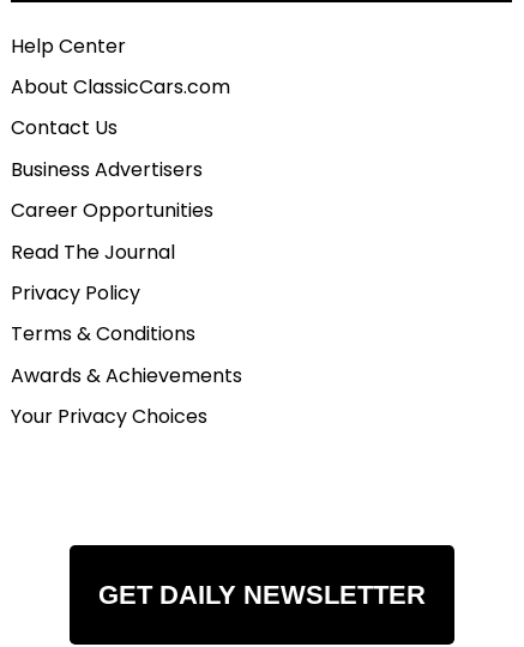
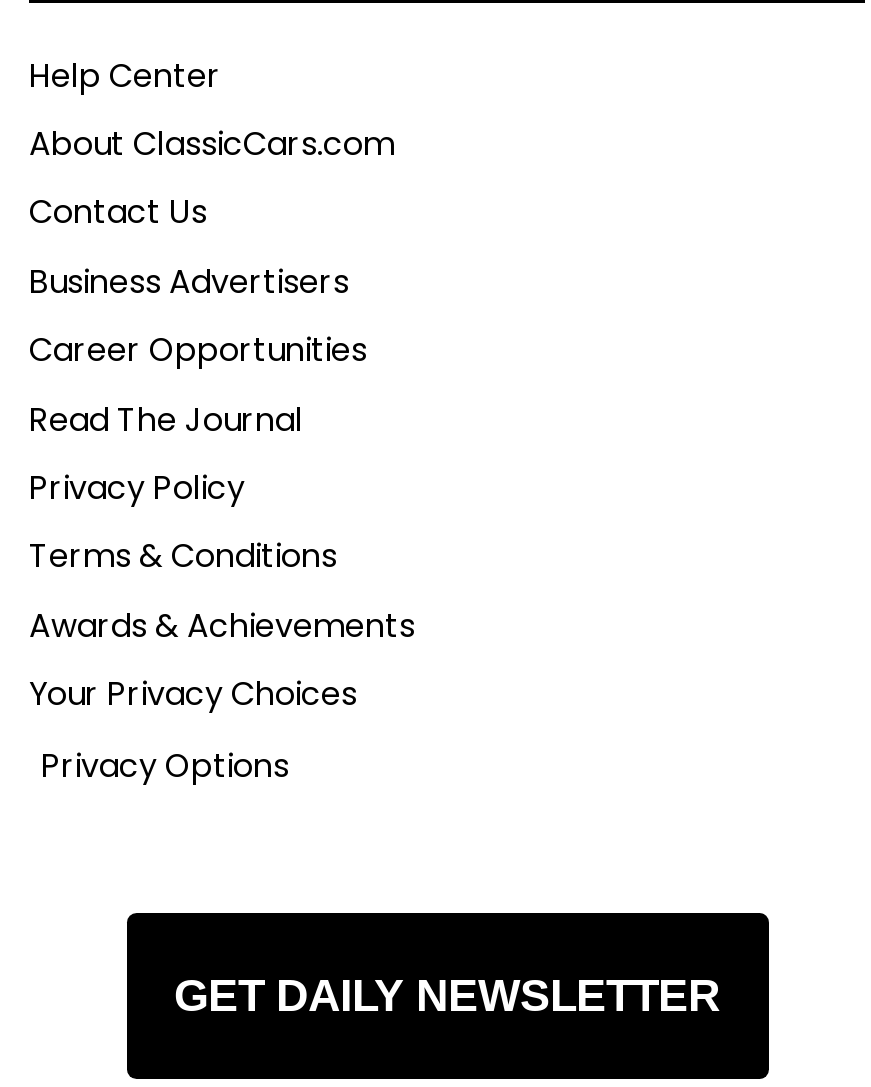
+ Privacy Options
